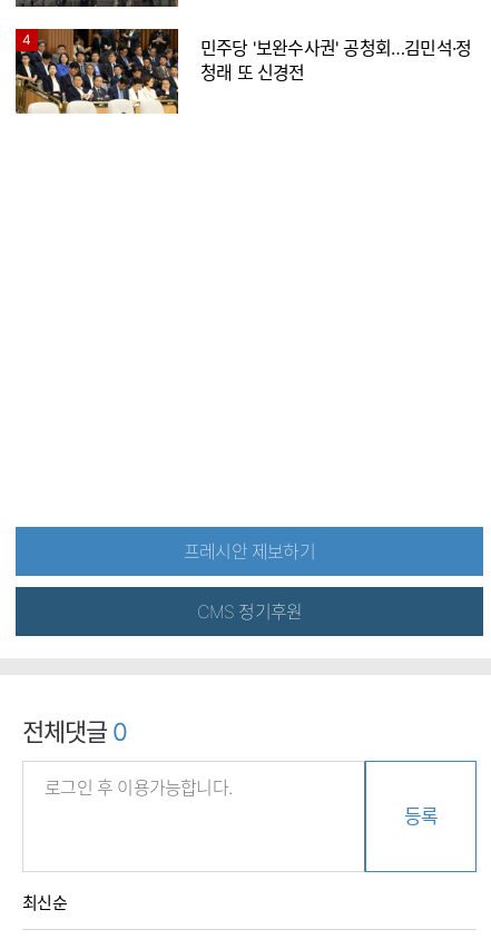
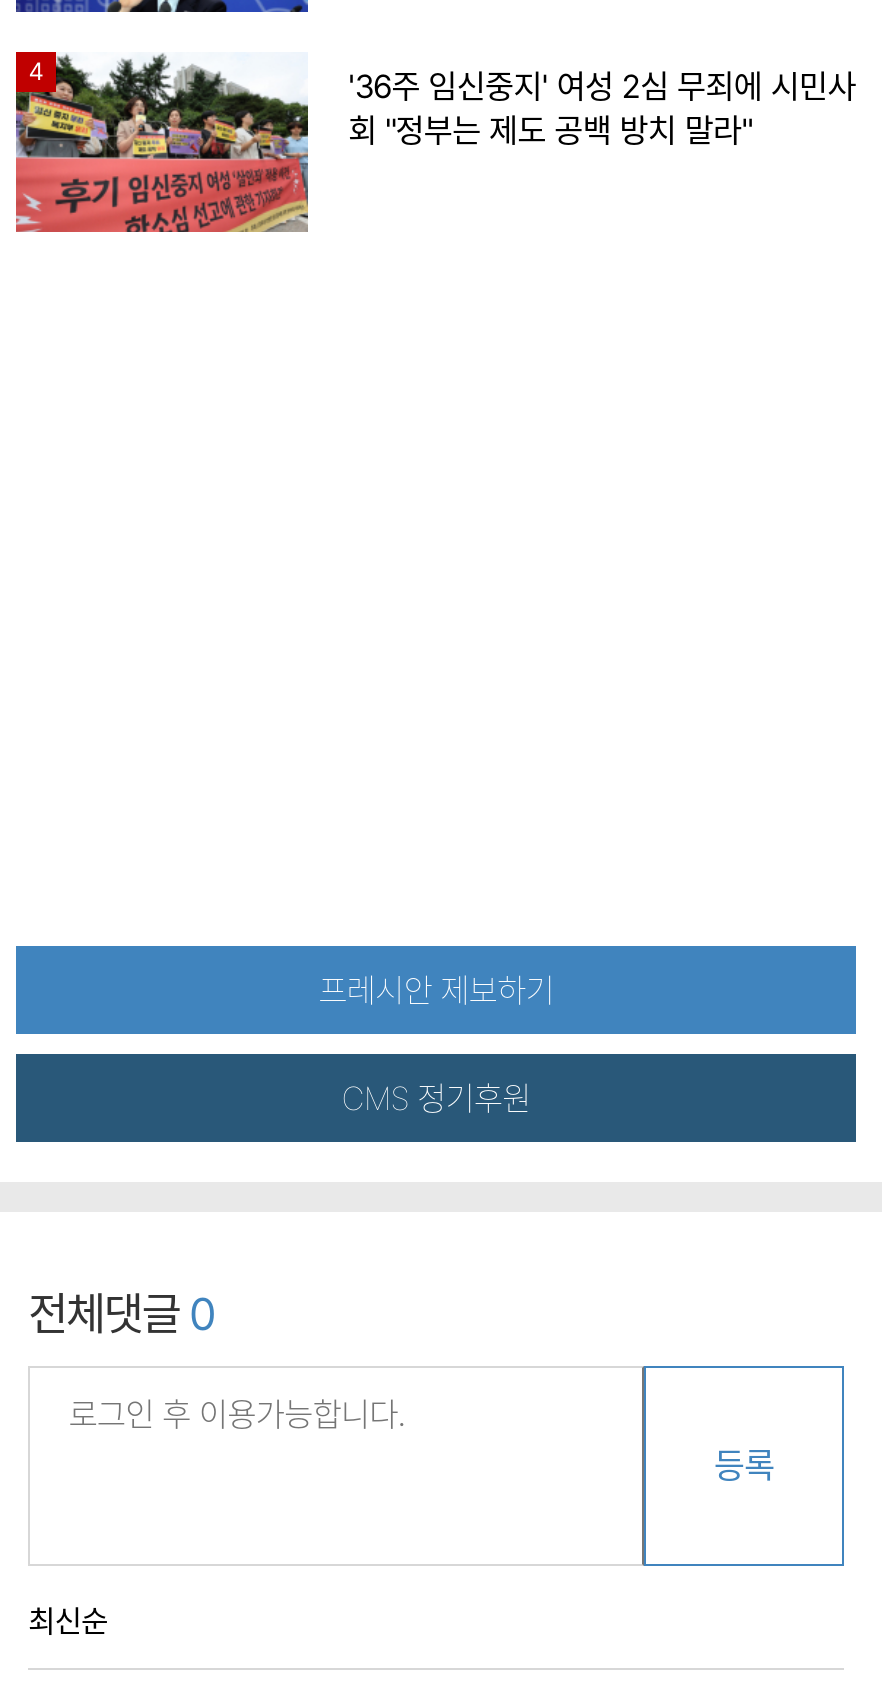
- [image]
- 민주당 '보완수사권' 공청회…김민석·정
- 청래 또 신경전
+ [image]
+ '36주 임신중지' 여성 2심 무죄에 시민사
+ 회 "정부는 제도 공백 방치 말라"
